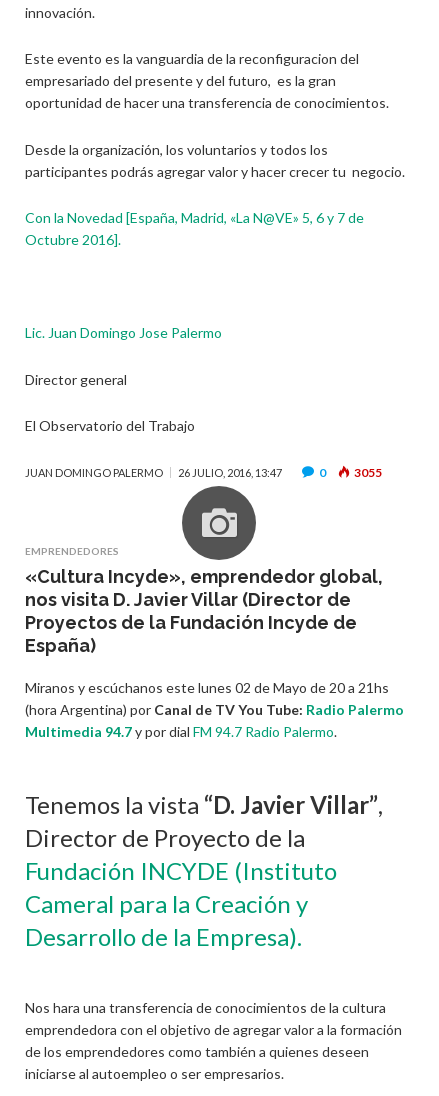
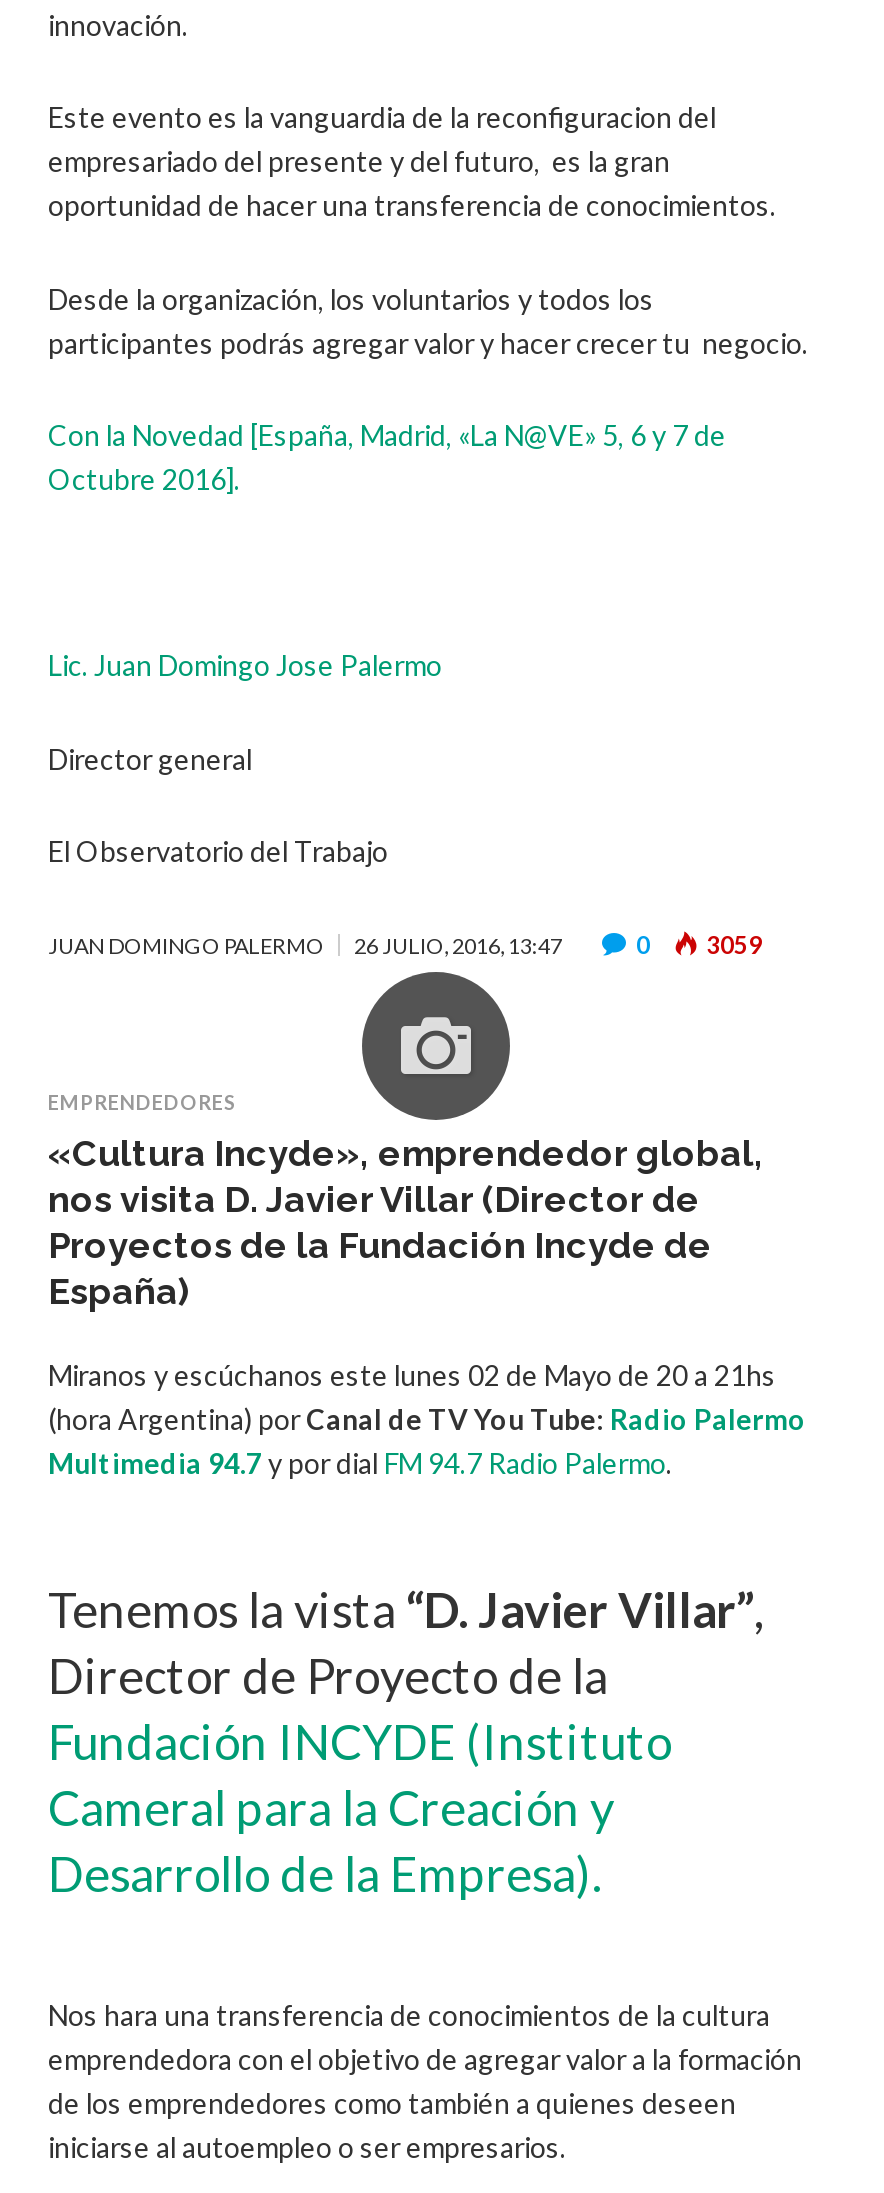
- 0 3055
+ 0 3059
